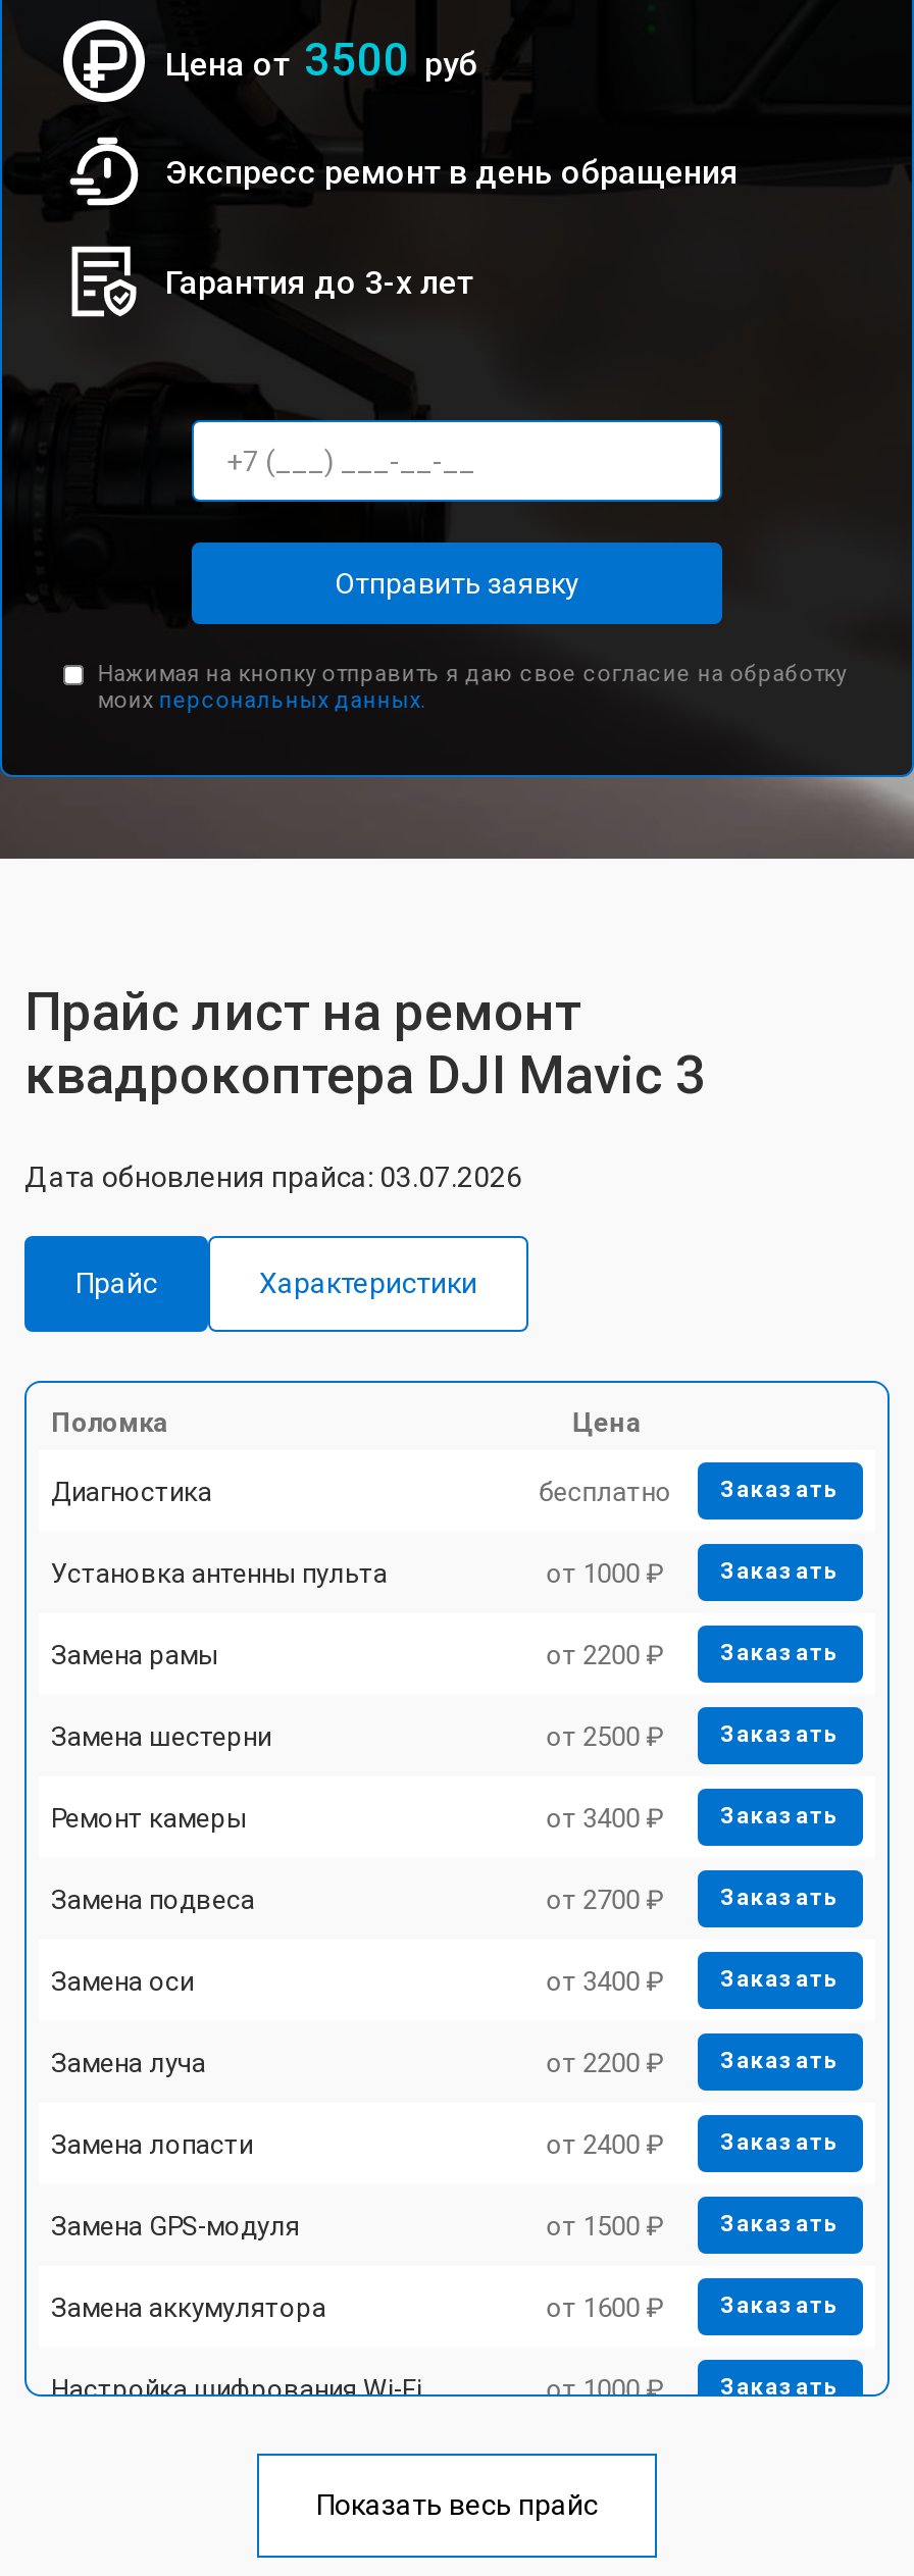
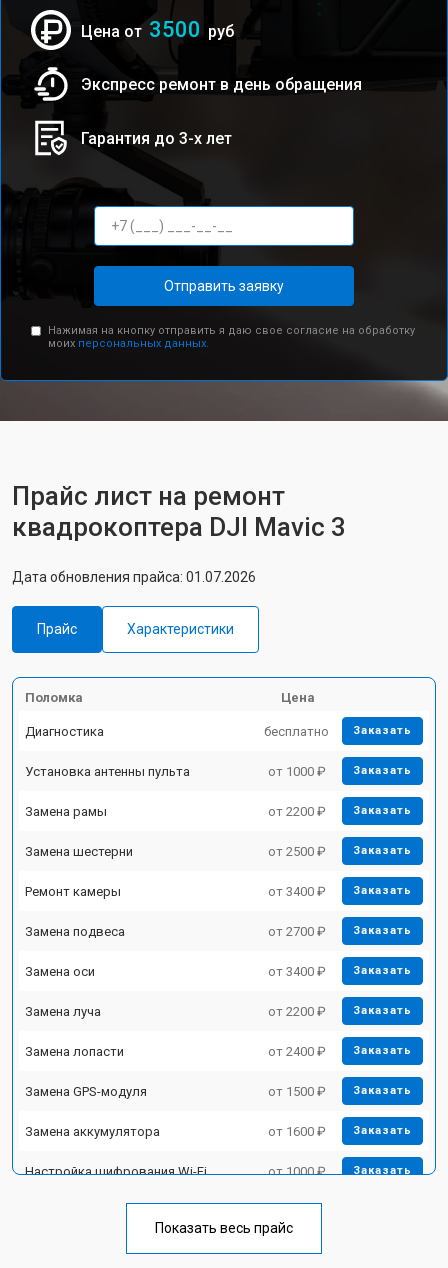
- Дата обновления прайса: 03.07.2026
+ Дата обновления прайса: 01.07.2026
